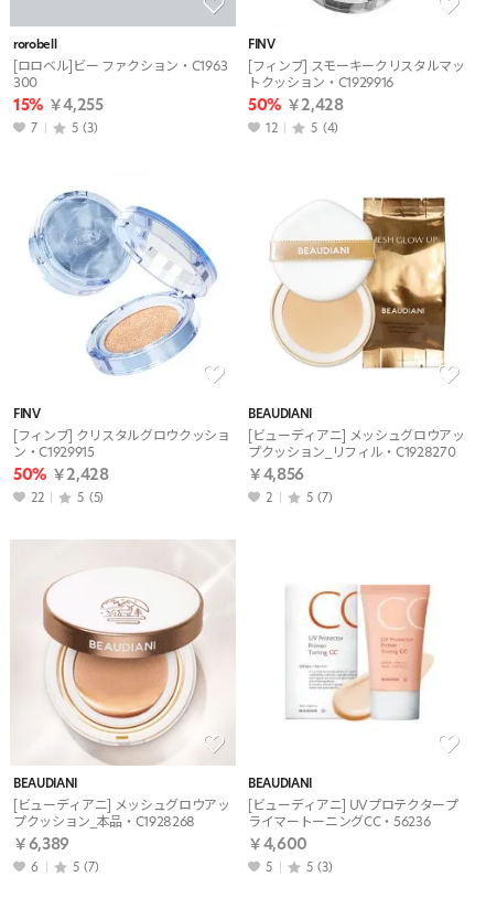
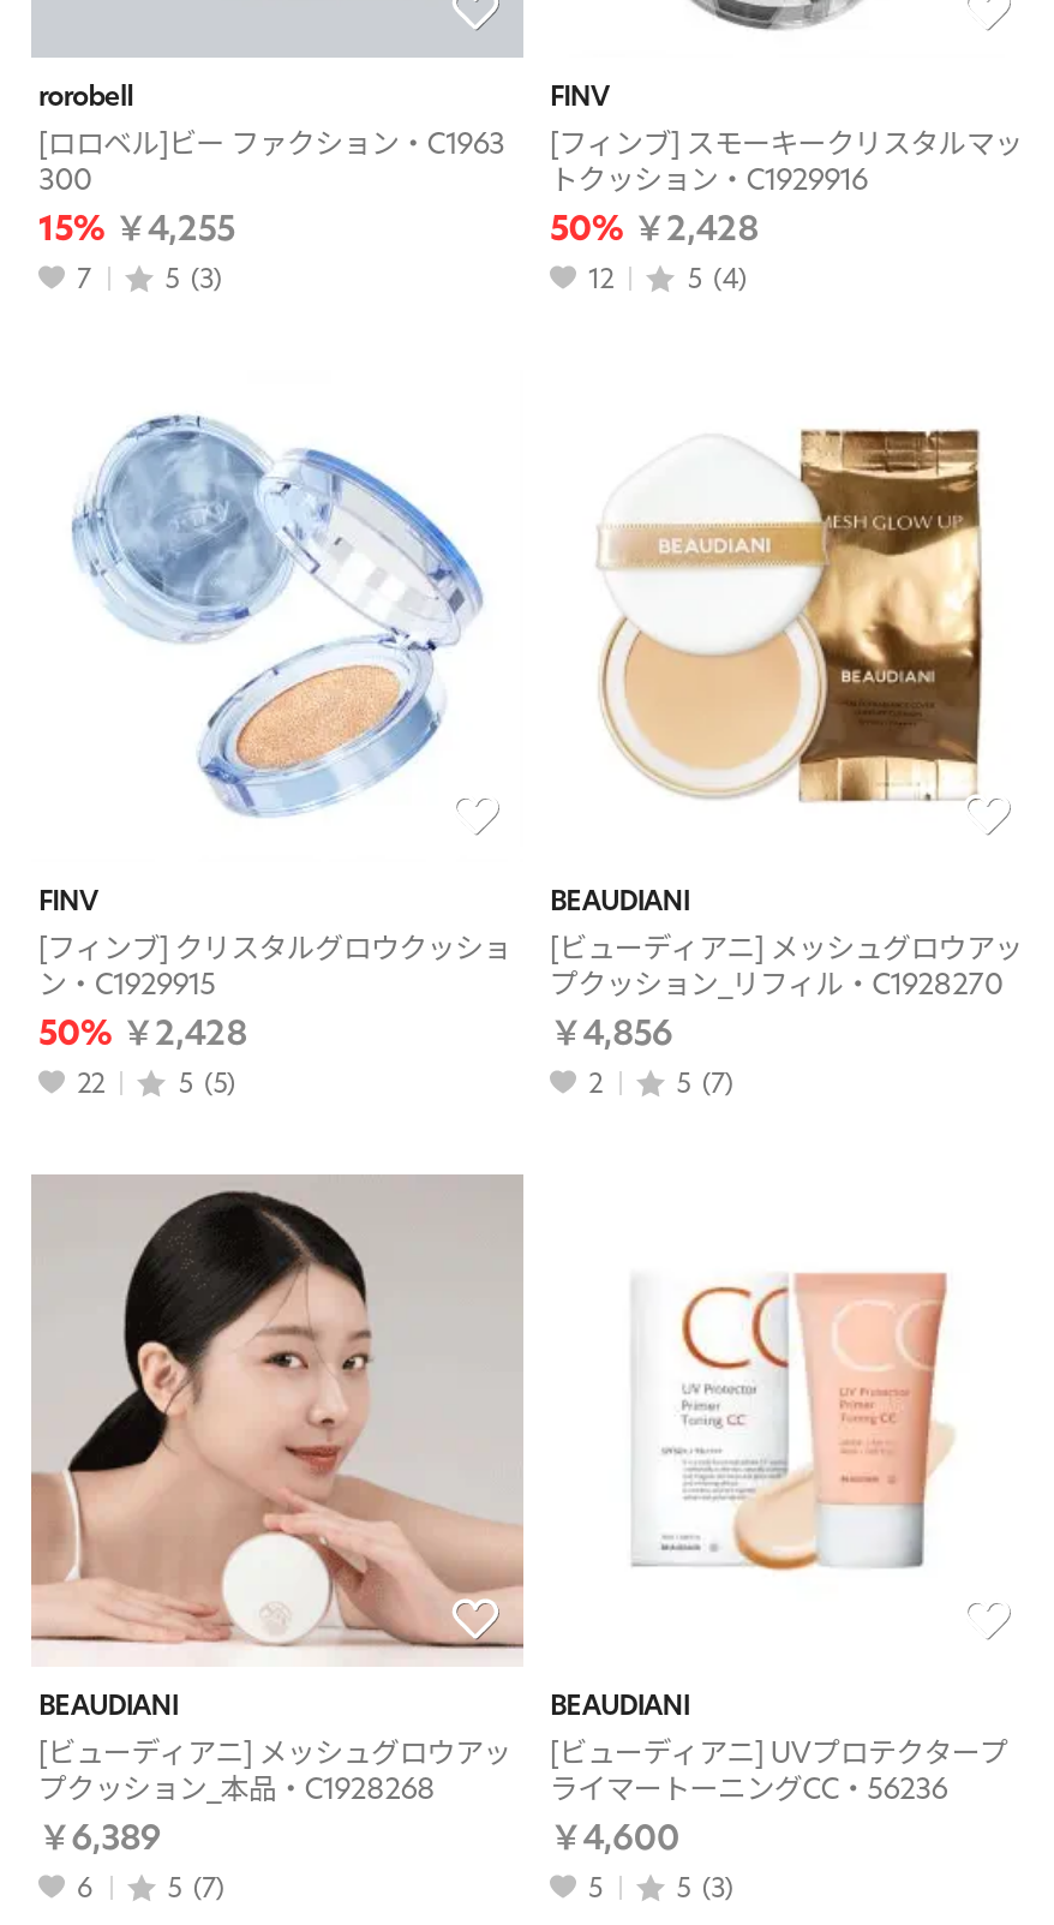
- [image]
+ [image]
